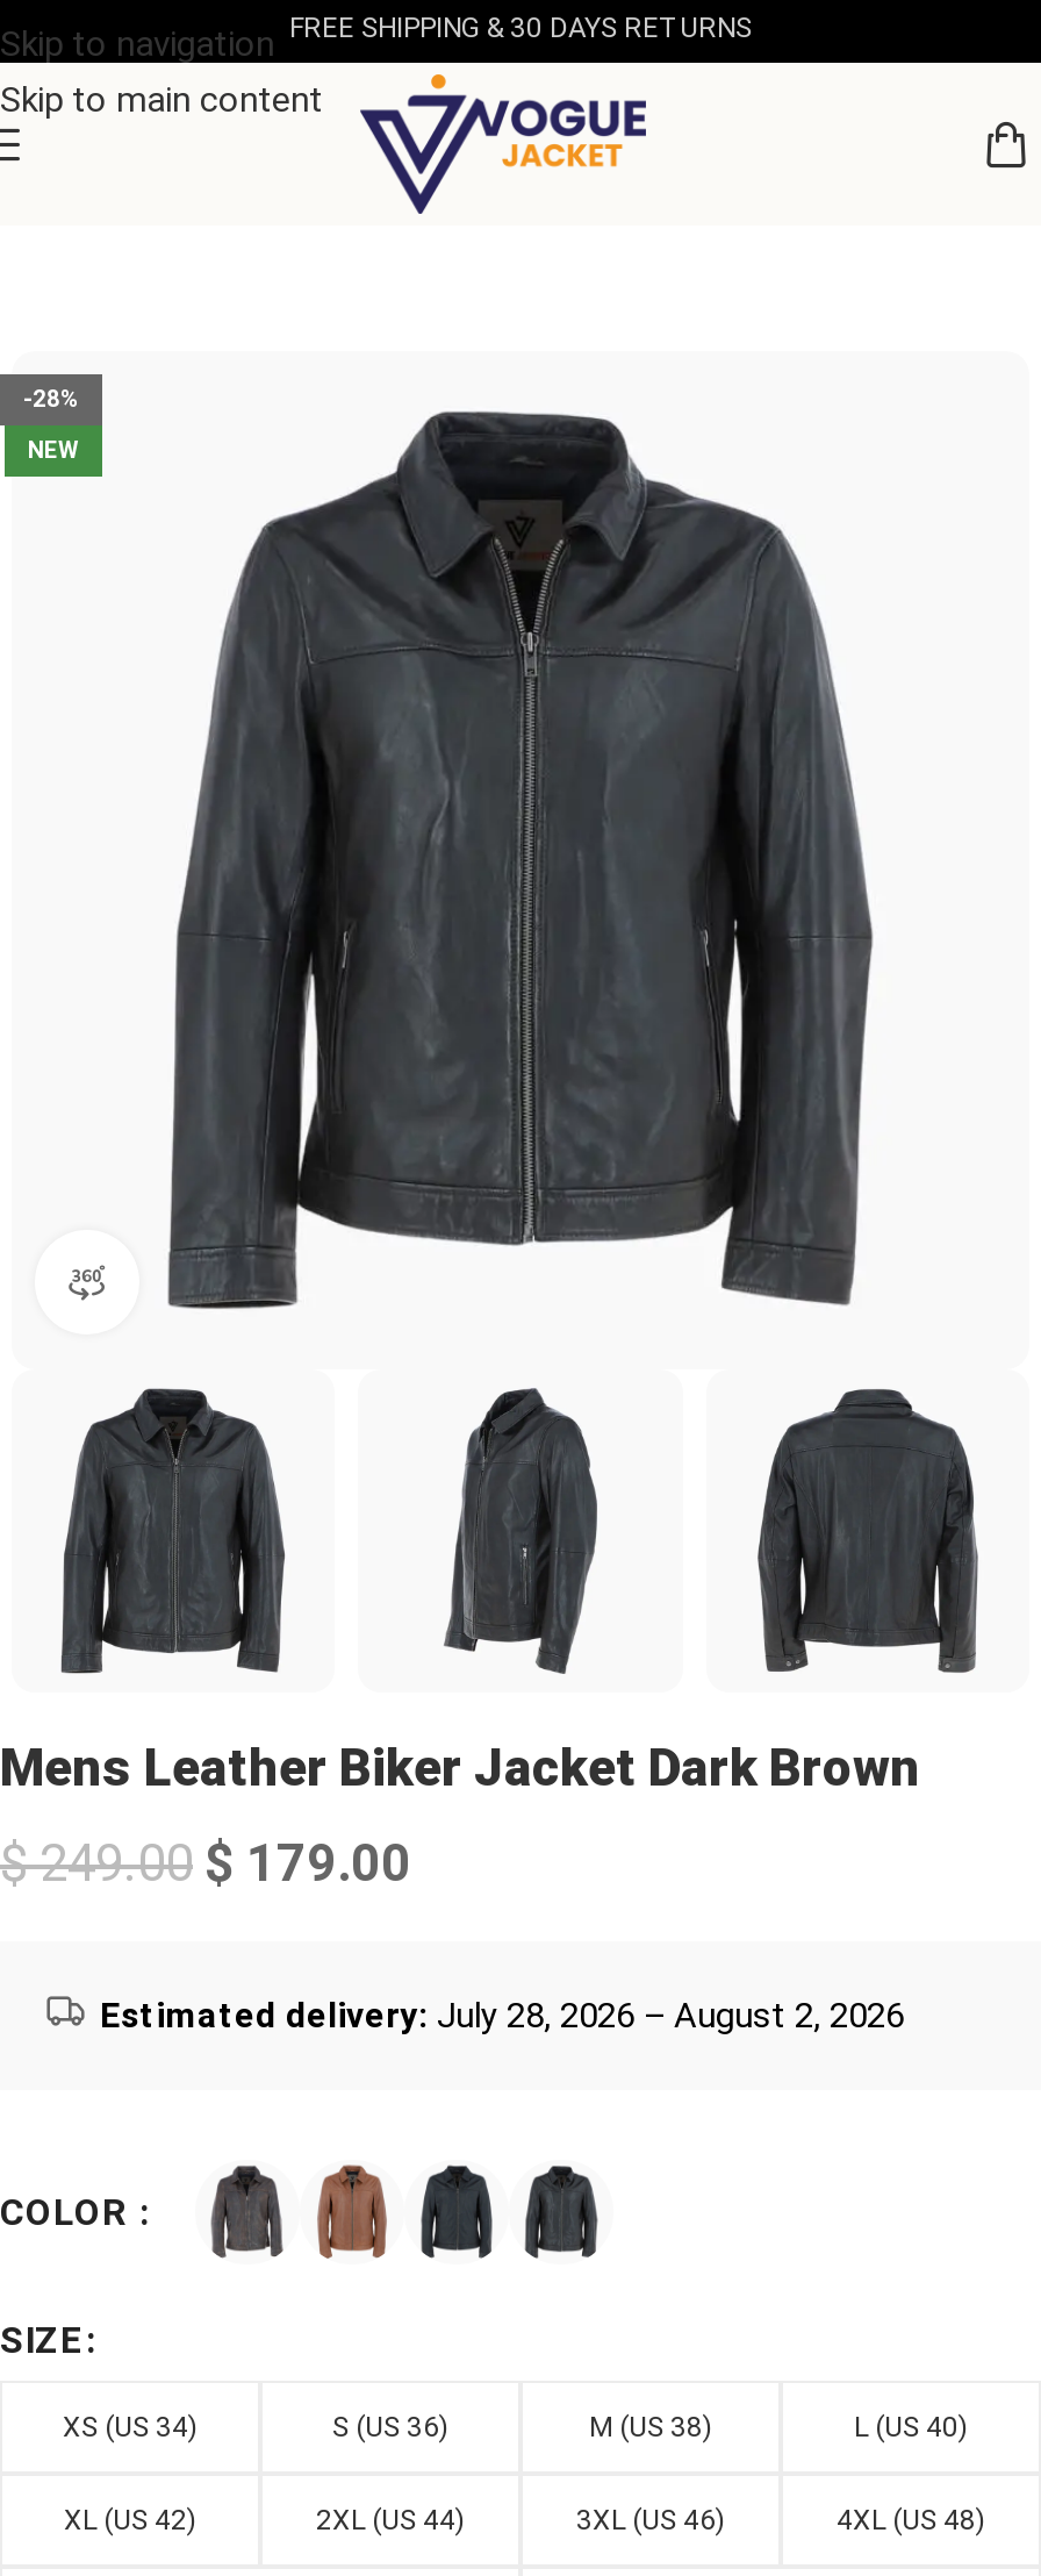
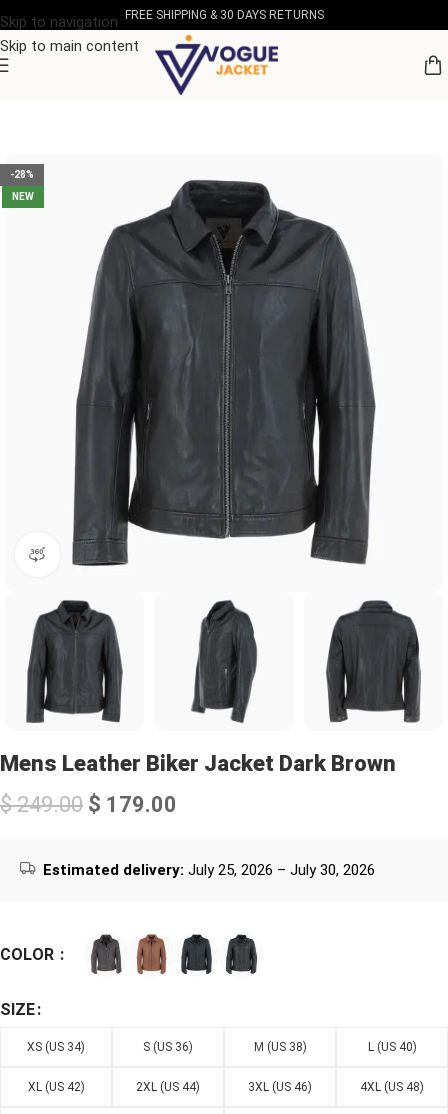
- Estimated delivery: July 28, 2026 – August 2, 2026
+ Estimated delivery: July 25, 2026 – July 30, 2026
